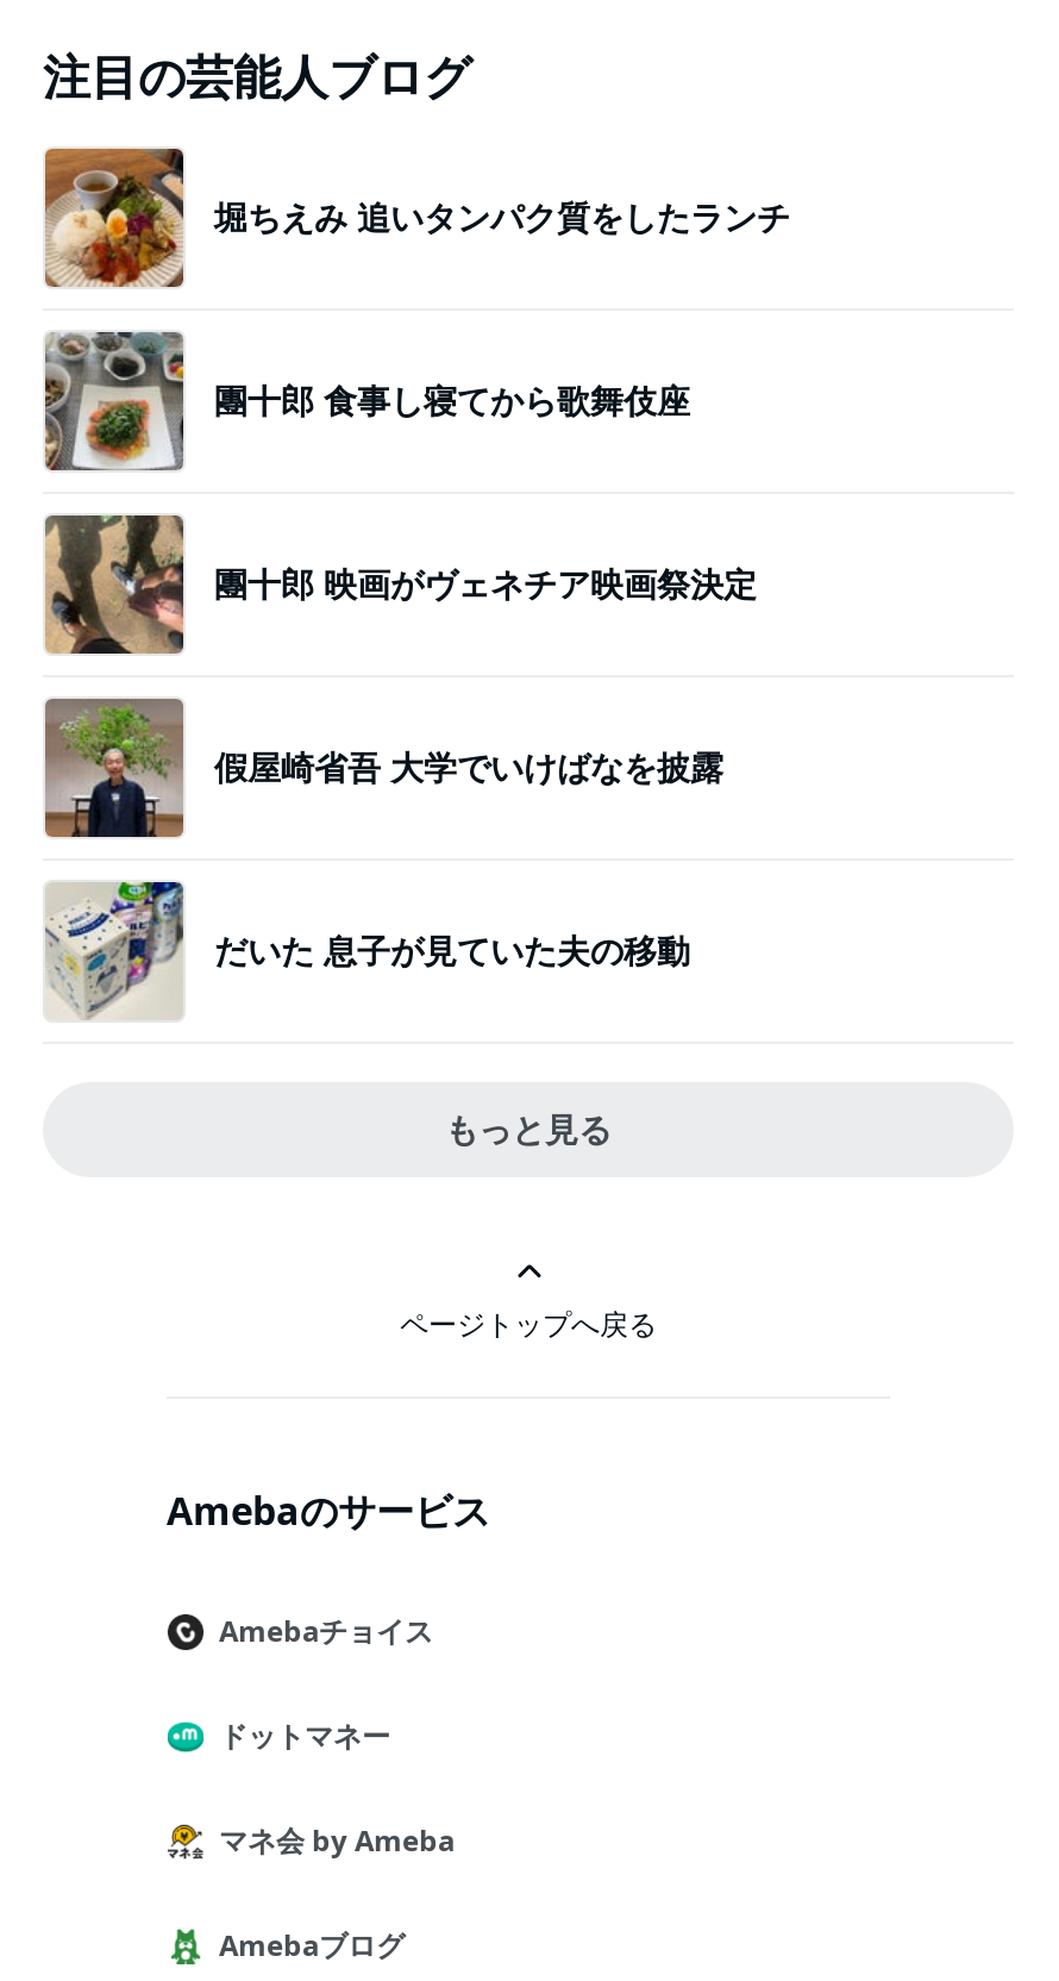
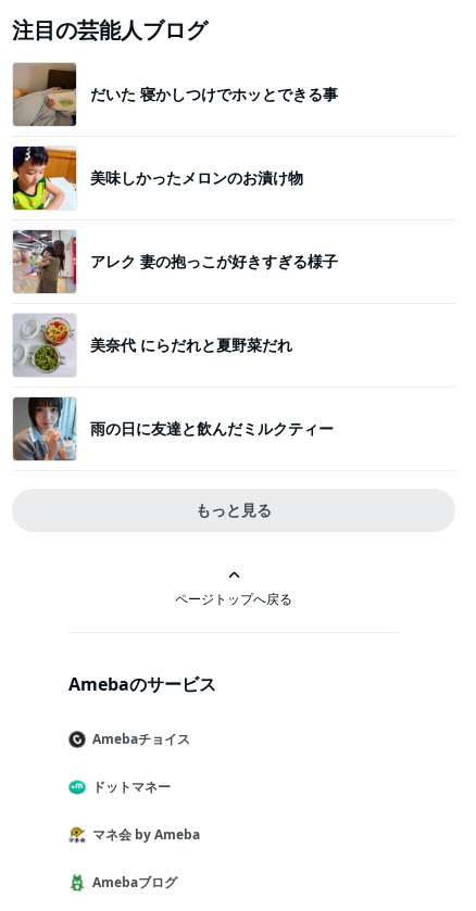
- [image]
- 堀ちえみ 追いタンパク質をしたランチ
+ [image]
+ だいた 寝かしつけでホッとできる事

- [image]
- 團十郎 食事し寝てから歌舞伎座
+ [image]
+ 美味しかったメロンのお漬け物

- [image]
- 團十郎 映画がヴェネチア映画祭決定
+ [image]
+ アレク 妻の抱っこが好きすぎる様子

- [image]
- 假屋崎省吾 大学でいけばなを披露
+ [image]
+ 美奈代 にらだれと夏野菜だれ

- [image]
- だいた 息子が見ていた夫の移動
+ [image]
+ 雨の日に友達と飲んだミルクティー
